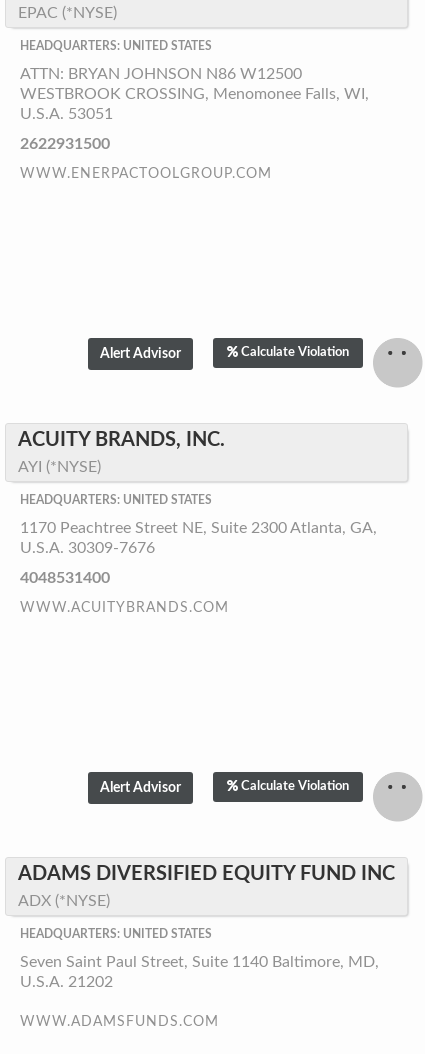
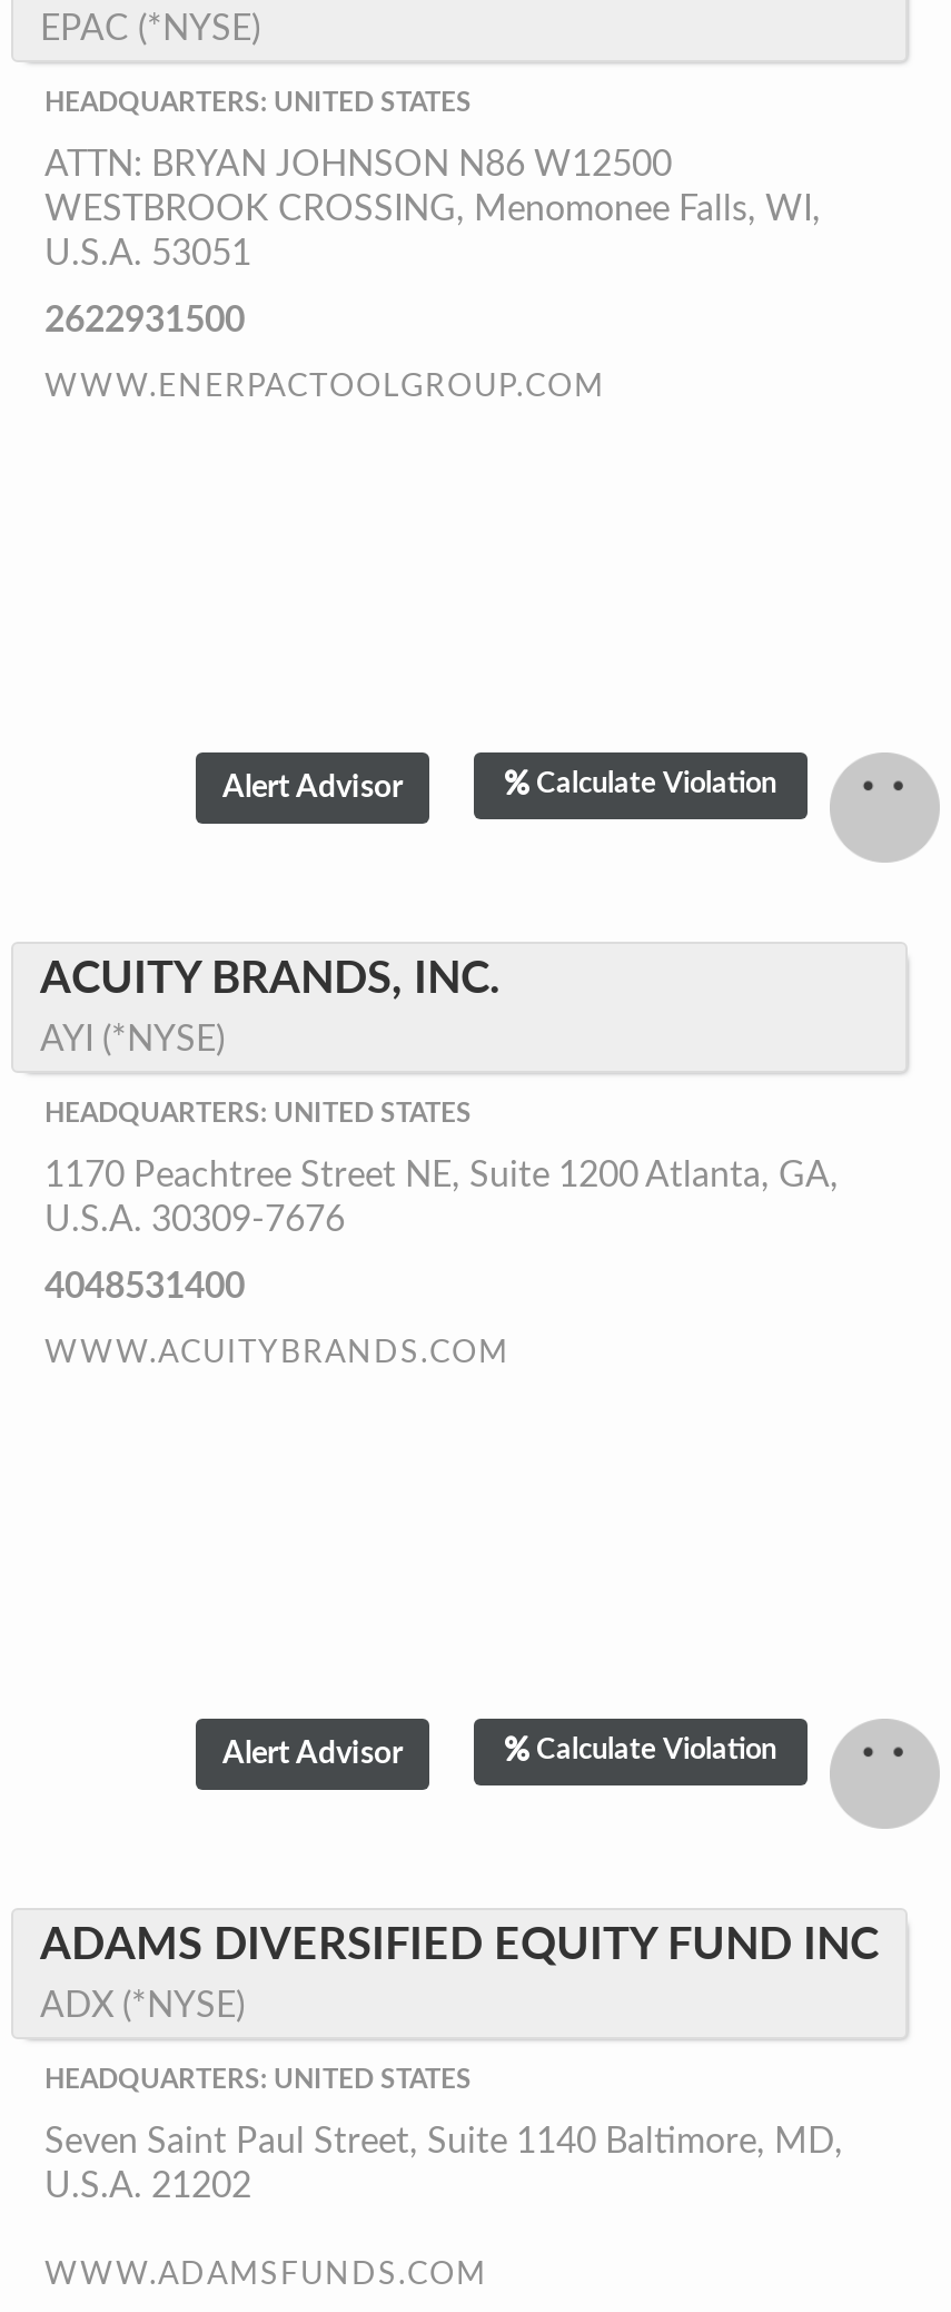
- 1170 Peachtree Street NE, Suite 2300 Atlanta, GA,
+ 1170 Peachtree Street NE, Suite 1200 Atlanta, GA,
